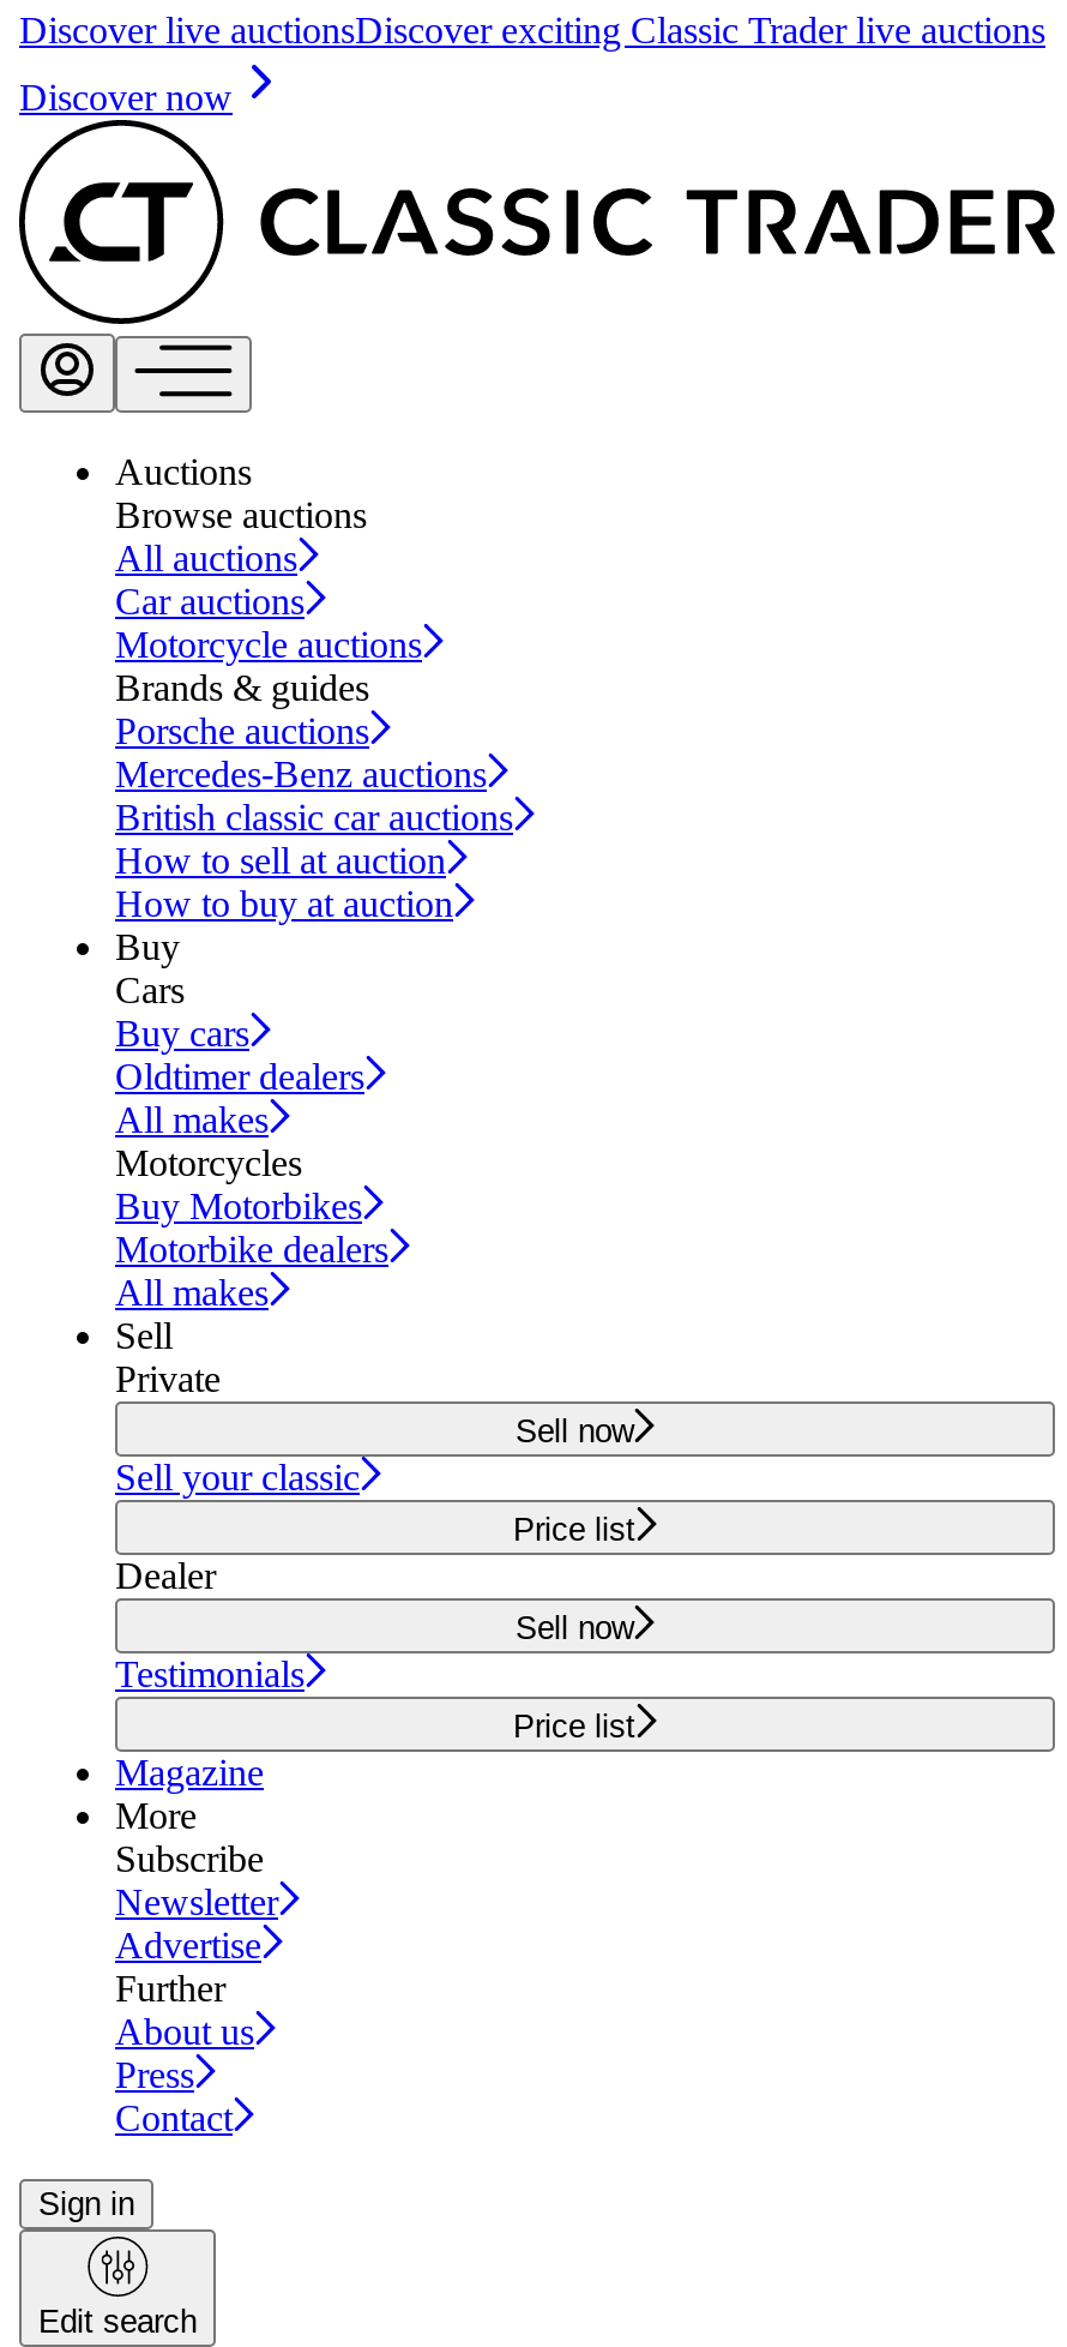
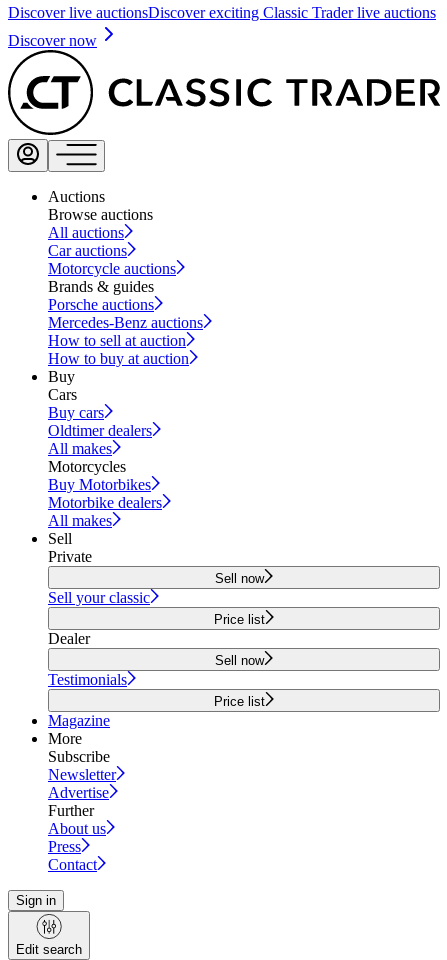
- British classic car auctions
